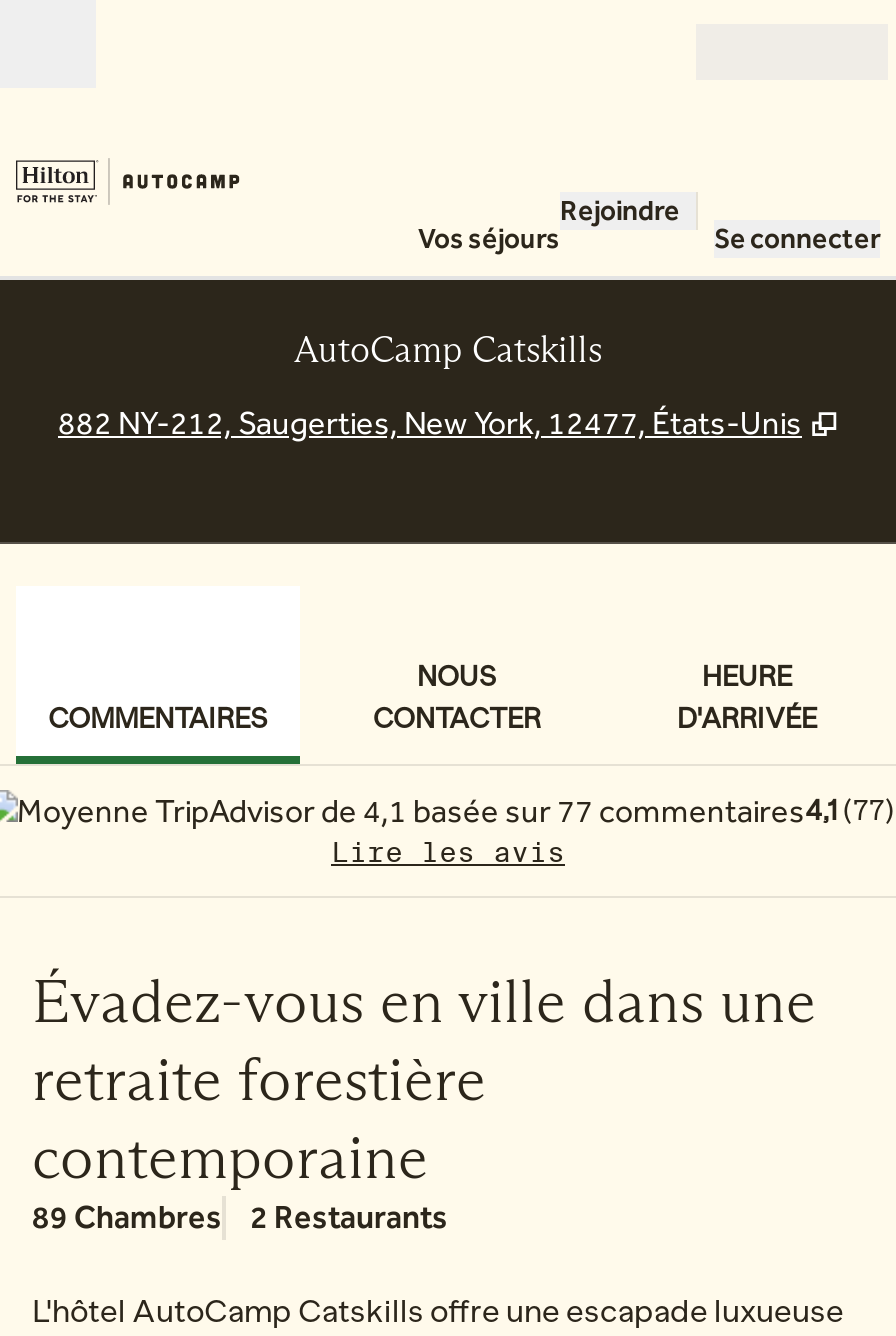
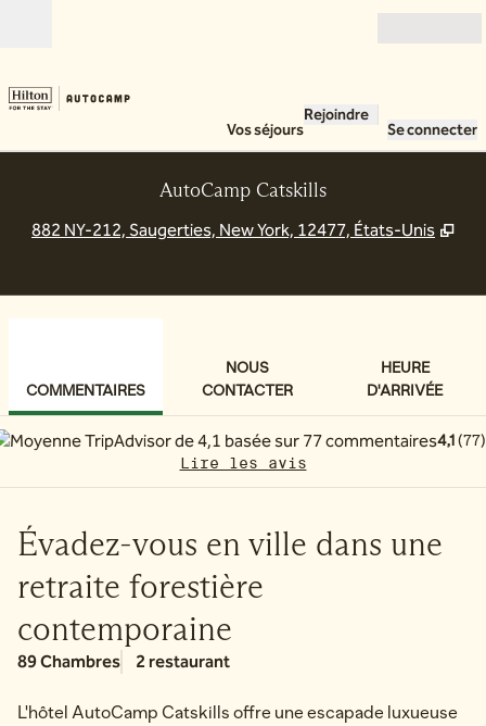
- 89 Chambres 2 Restaurants
+ 89 Chambres 2 restaurant
